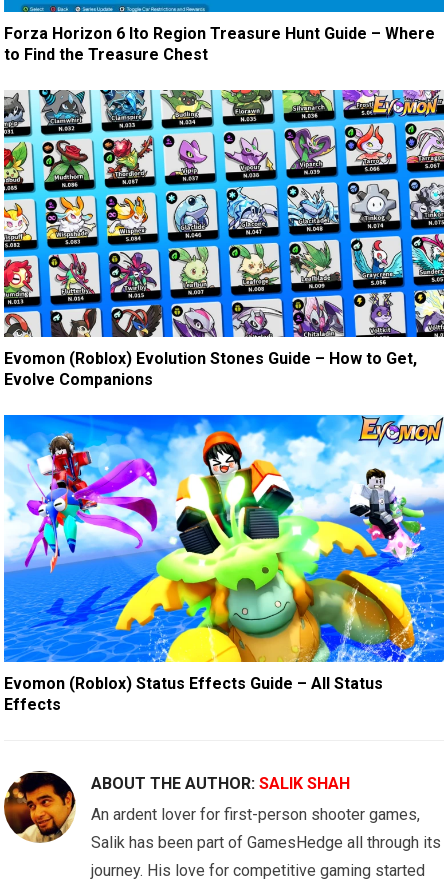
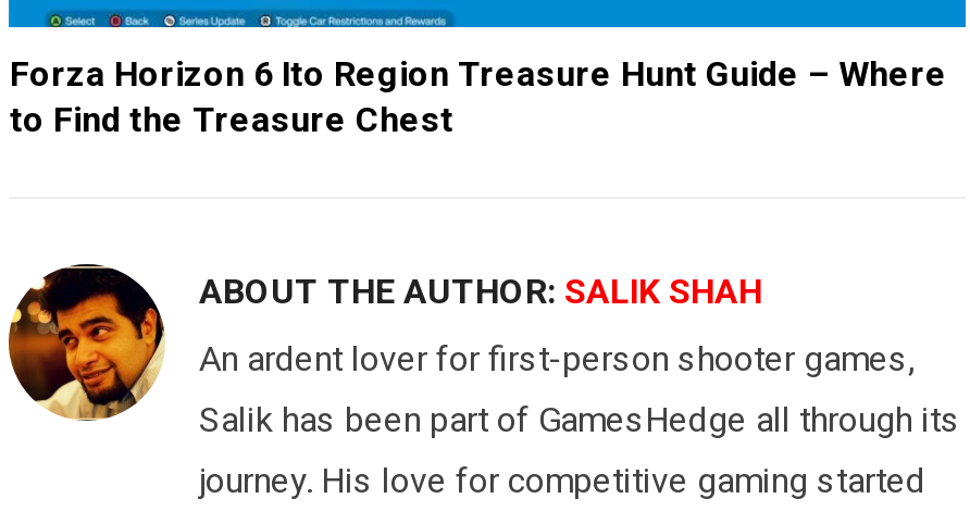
- [image]
- Evomon (Roblox) Evolution Stones Guide – How to Get,
- Evolve Companions

- [image]
- Evomon (Roblox) Status Effects Guide – All Status
- Effects
